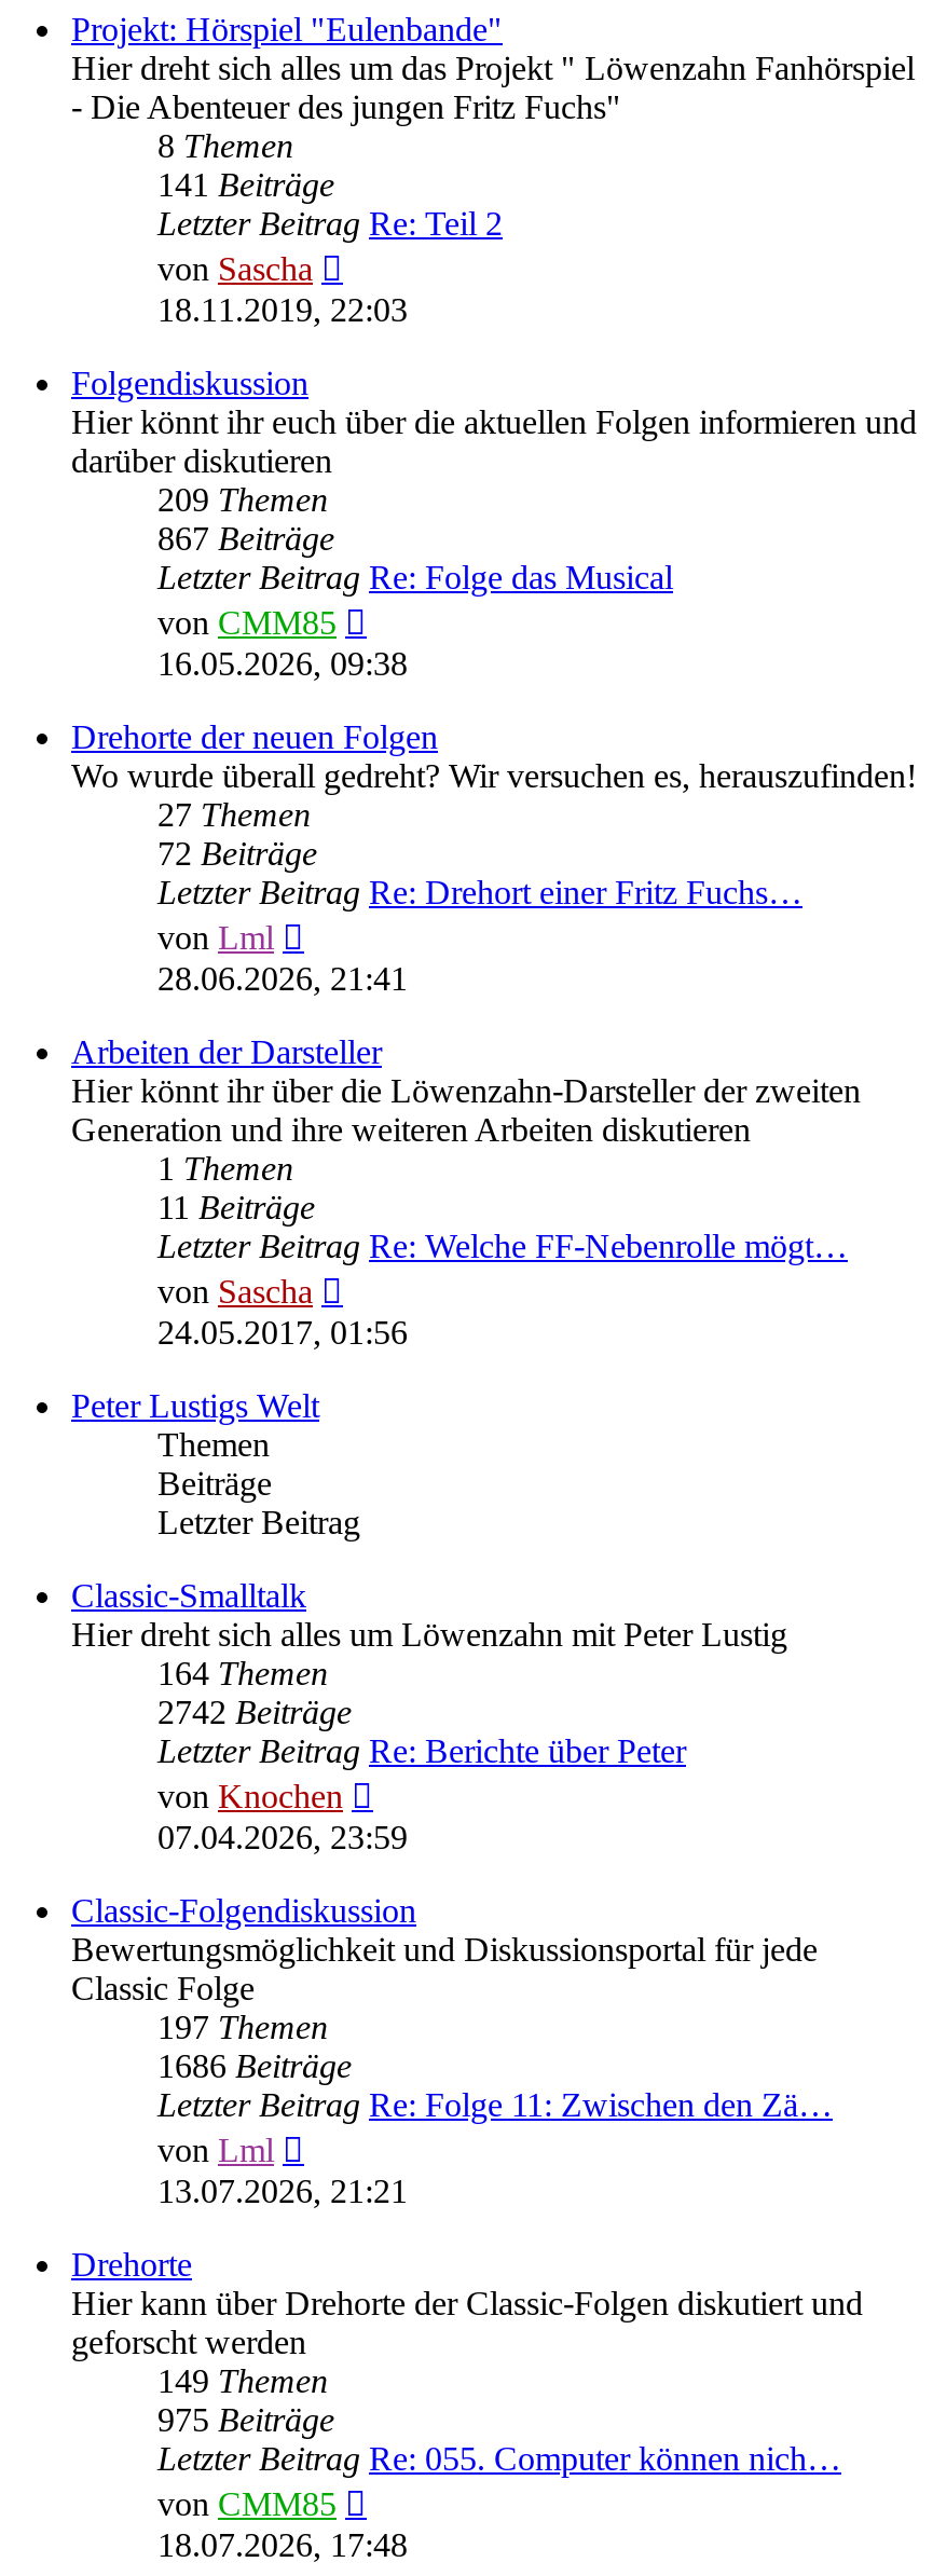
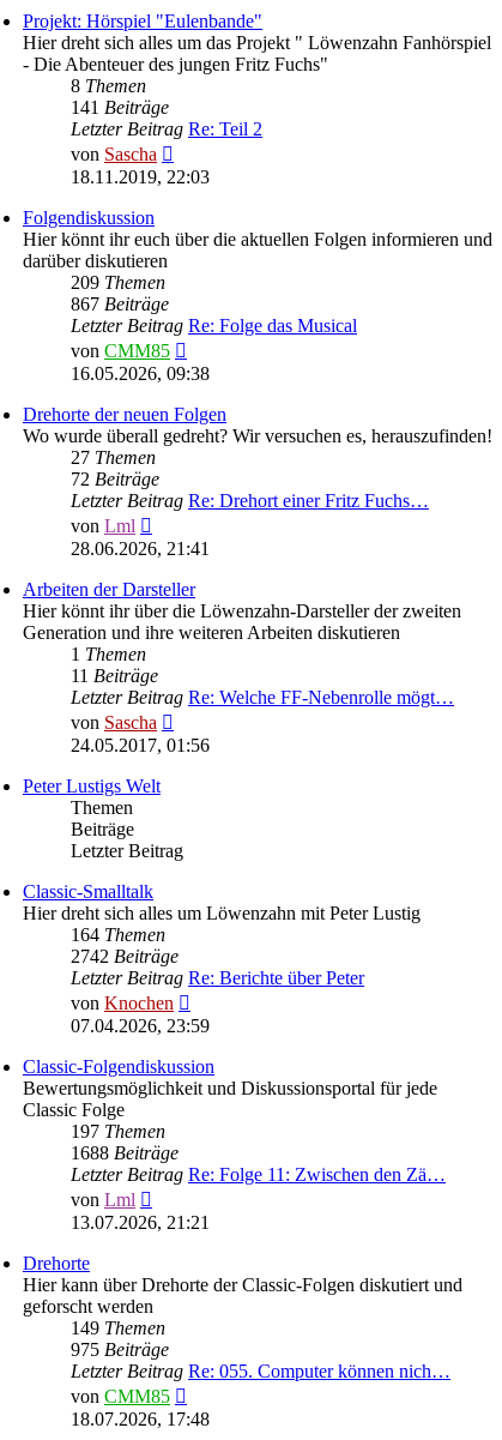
- 1686 Beiträge
+ 1688 Beiträge
